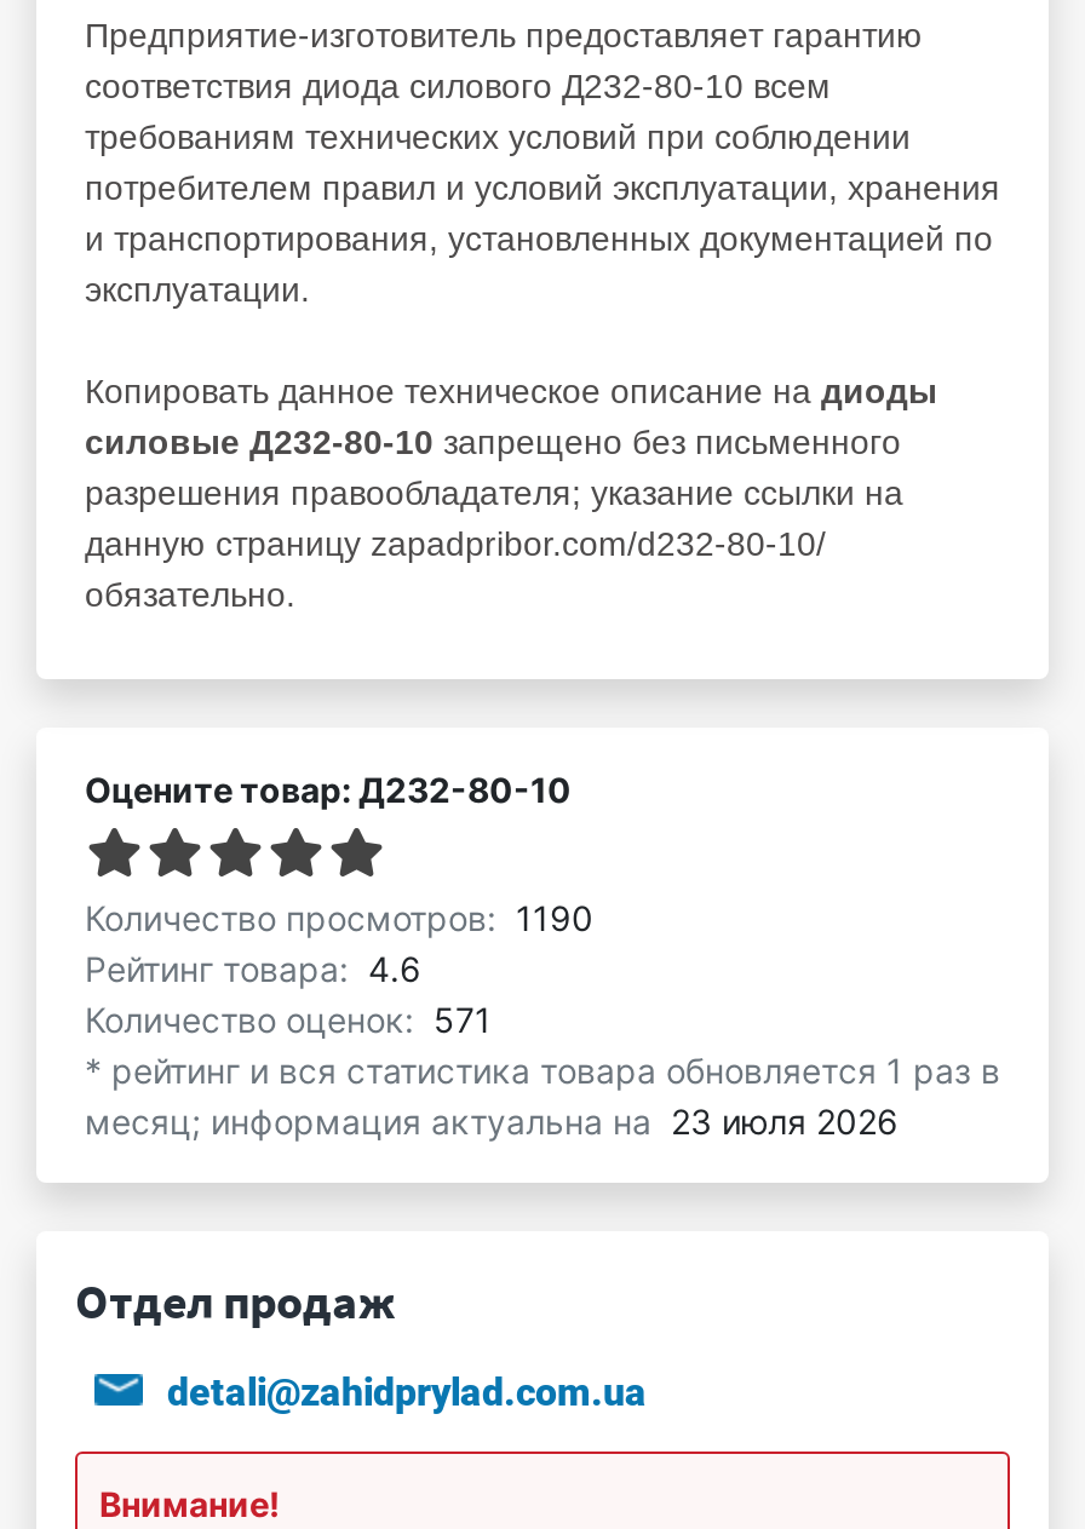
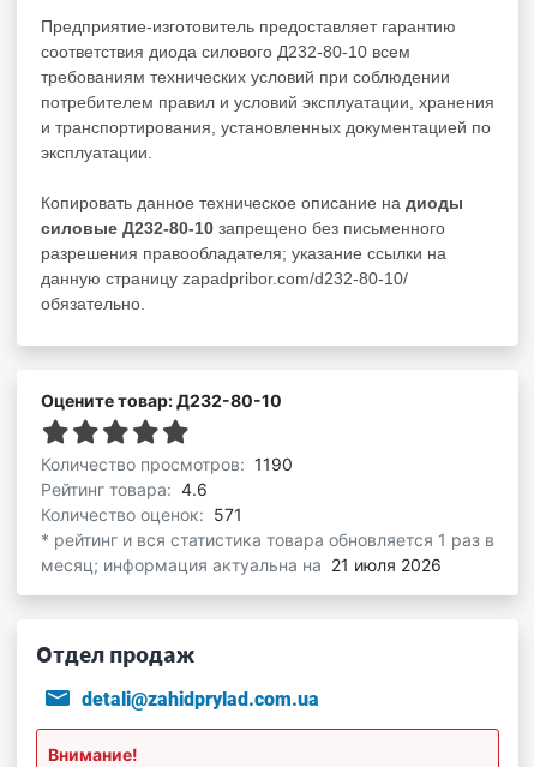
- месяц; информация актуальна на 23 июля 2026
+ месяц; информация актуальна на 21 июля 2026
